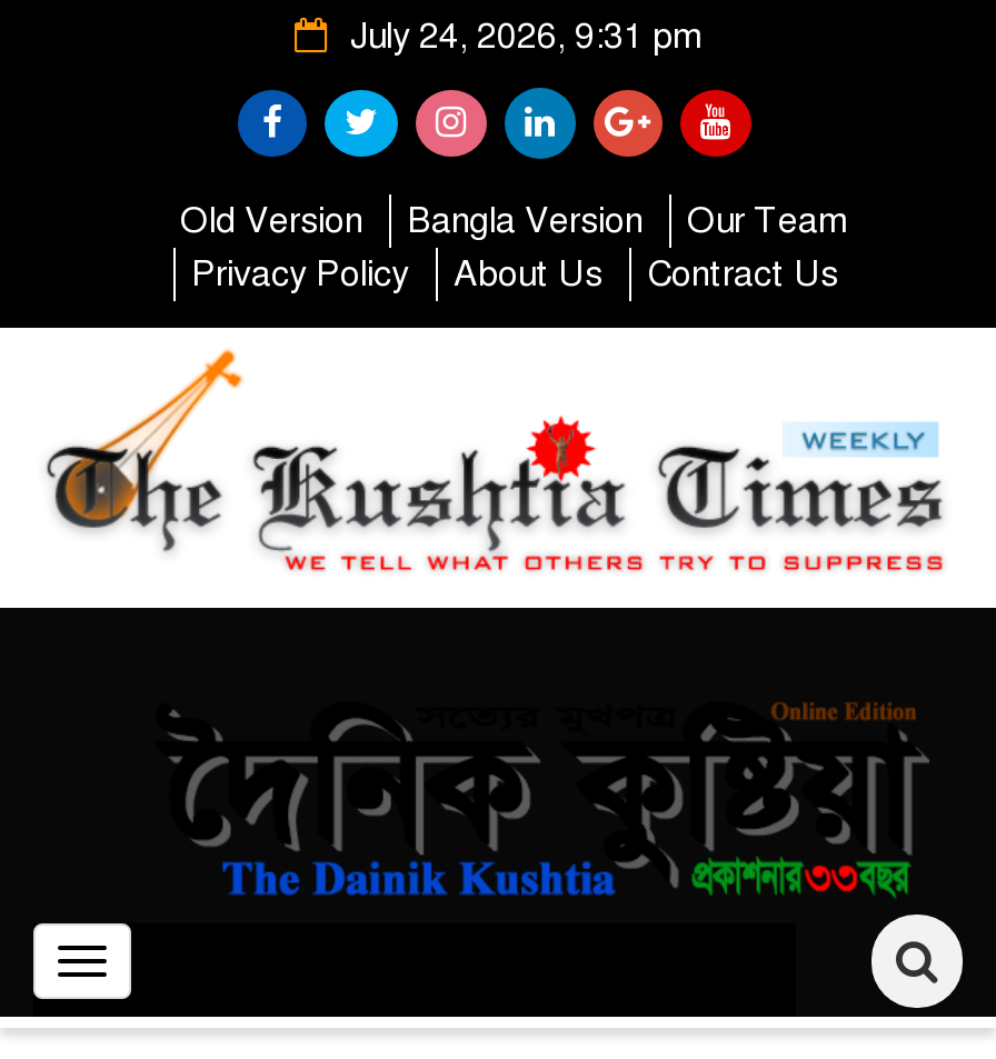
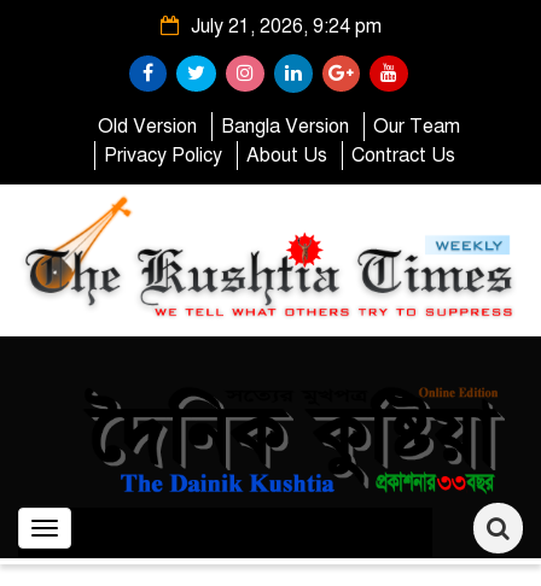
- July 24, 2026, 9:31 pm
+ July 21, 2026, 9:24 pm
